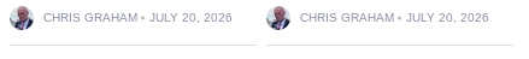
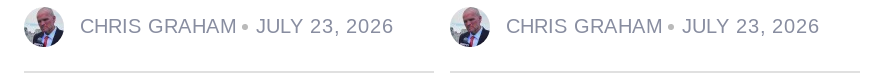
- CHRIS GRAHAM JULY 20, 2026
+ CHRIS GRAHAM JULY 23, 2026

- CHRIS GRAHAM JULY 20, 2026
+ CHRIS GRAHAM JULY 23, 2026
